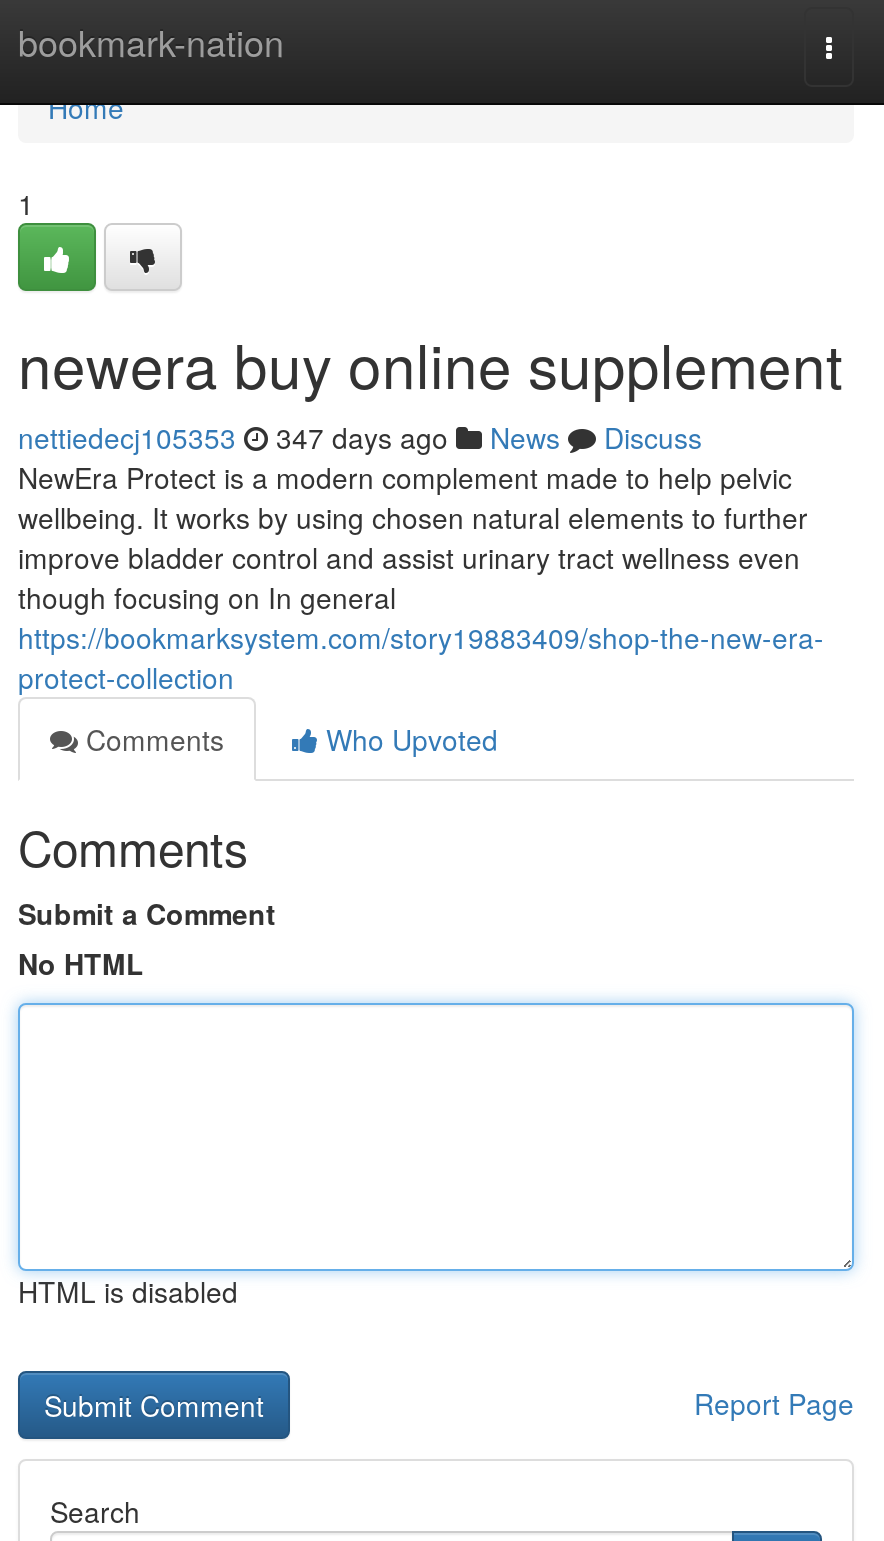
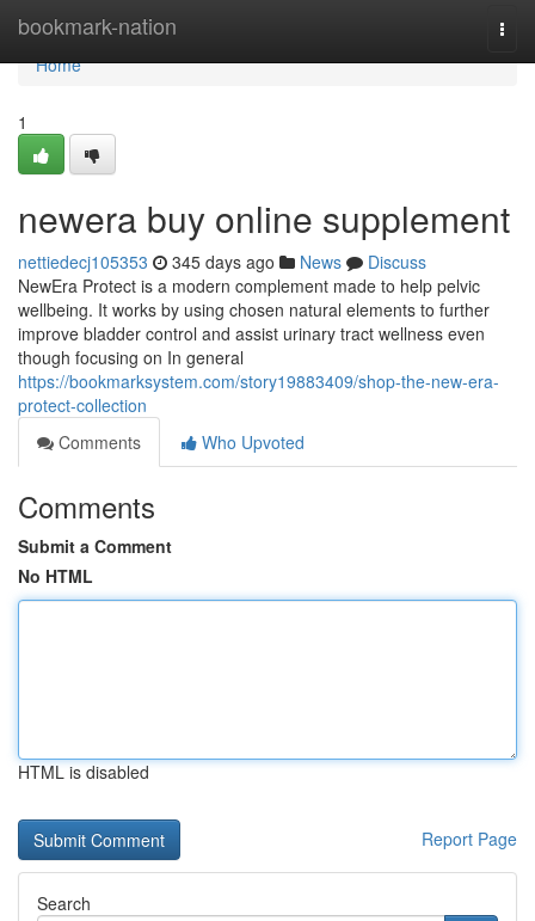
- nettiedecj105353 347 days ago News Discuss
+ nettiedecj105353 345 days ago News Discuss
